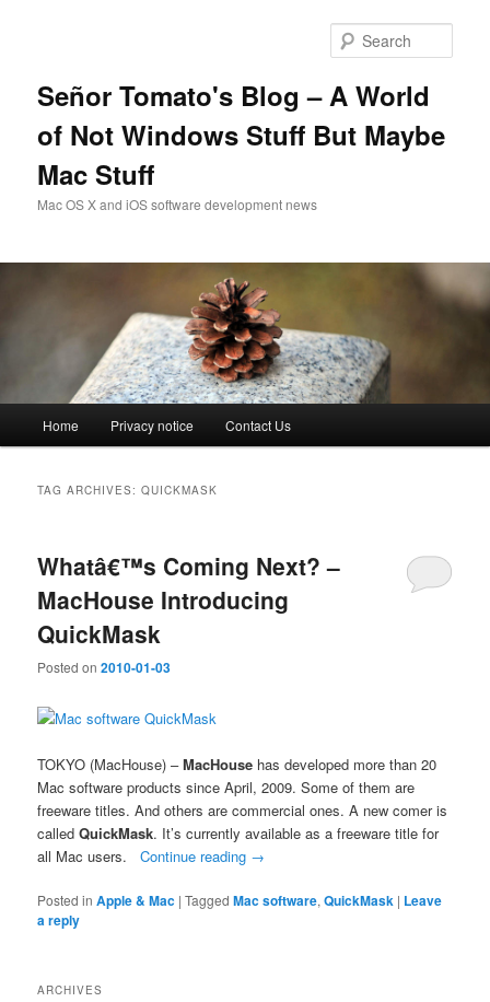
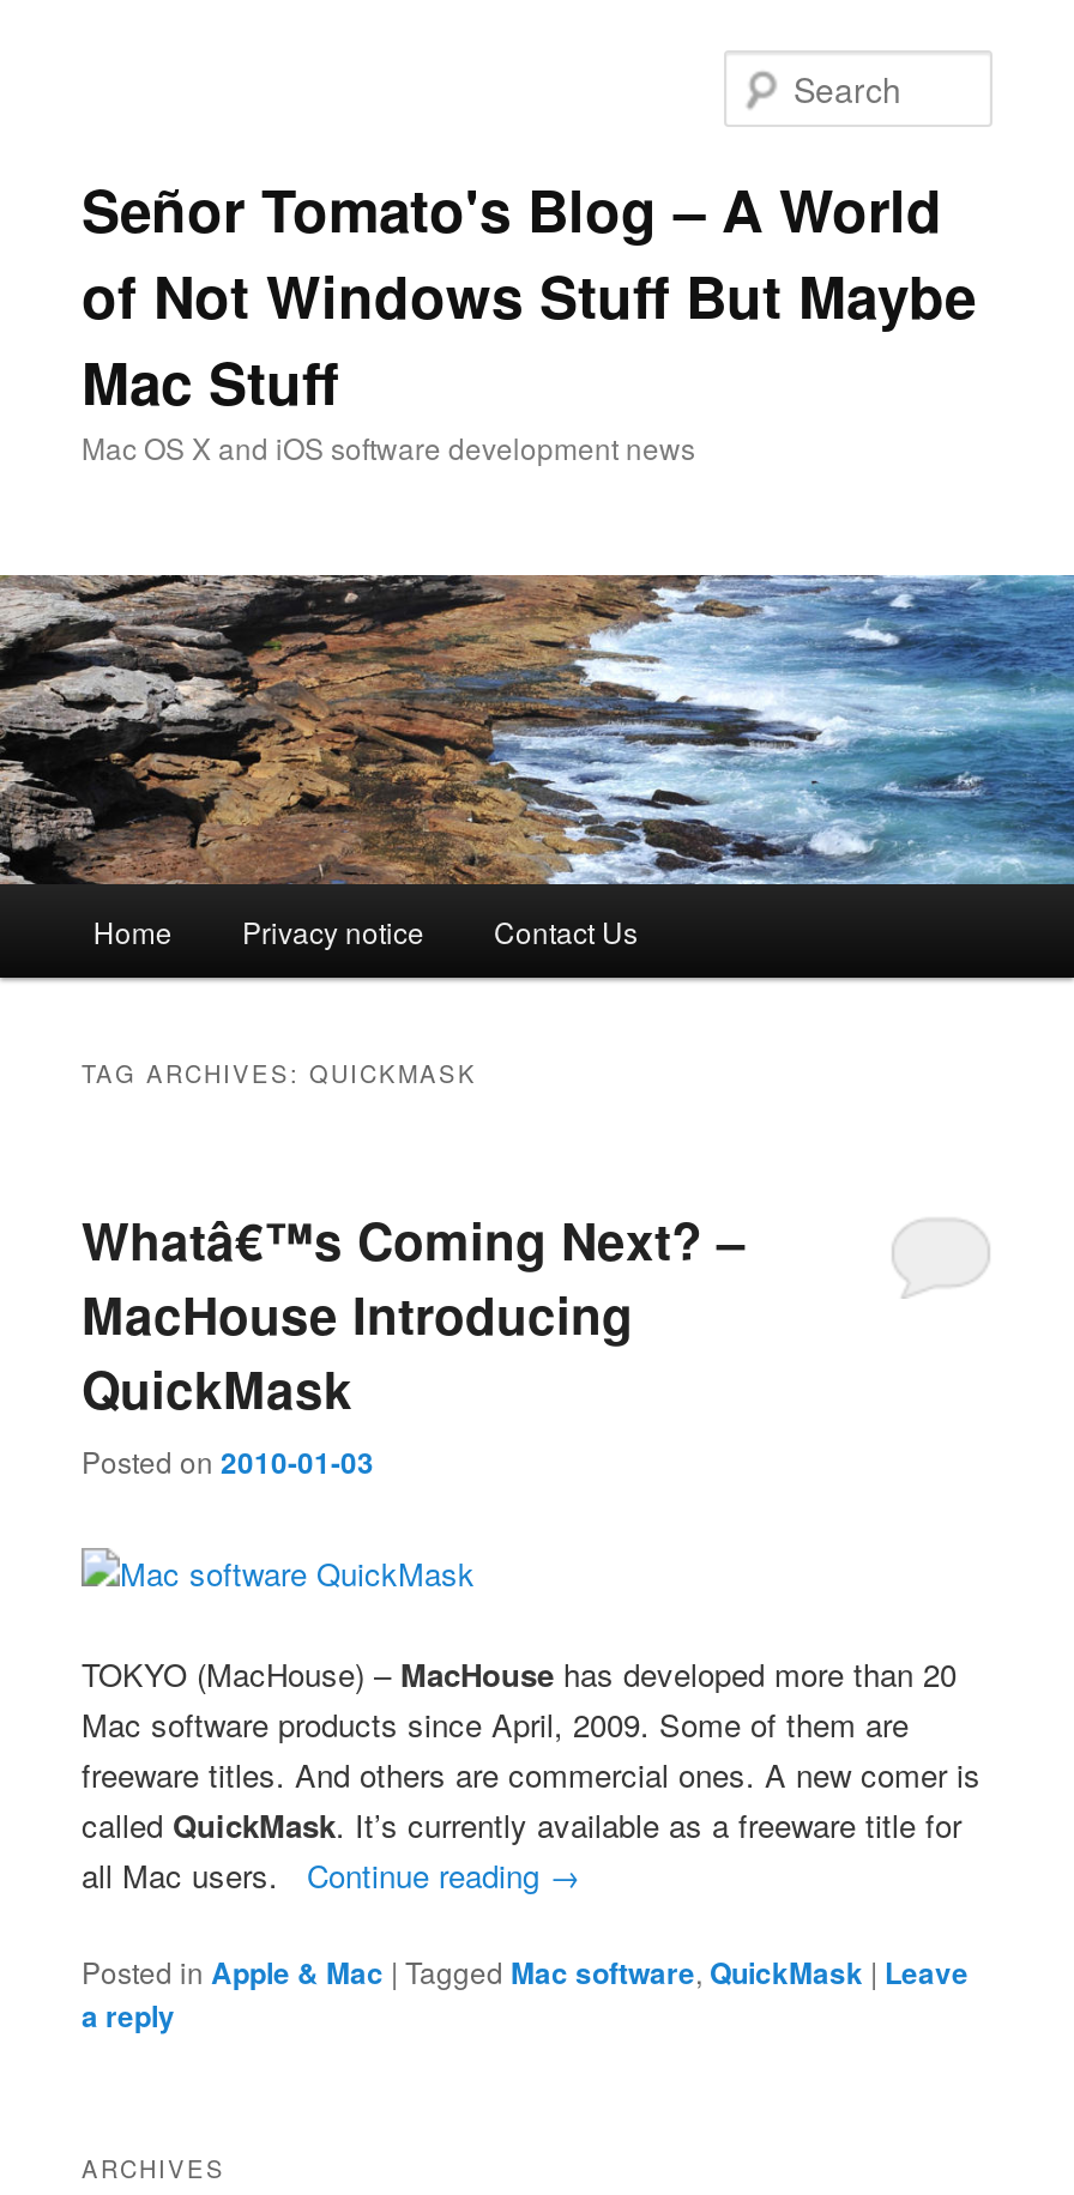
- [image]
+ [image]
